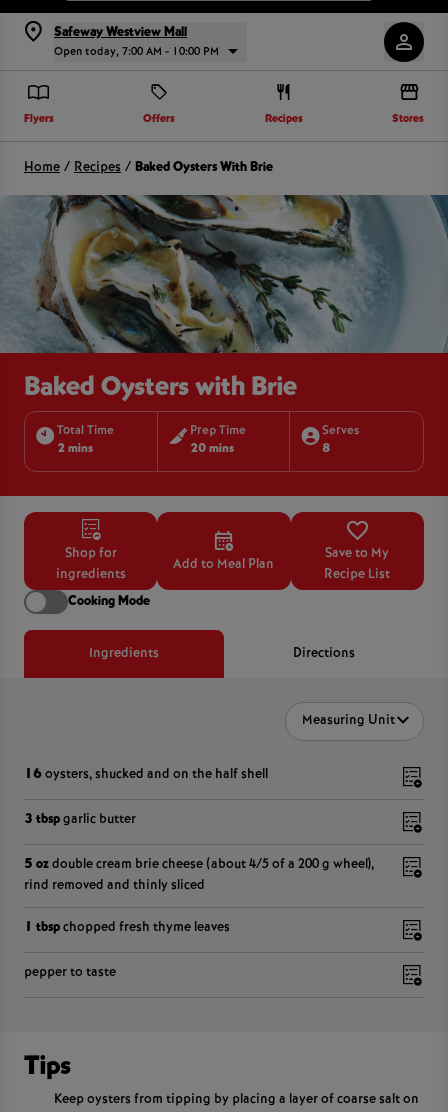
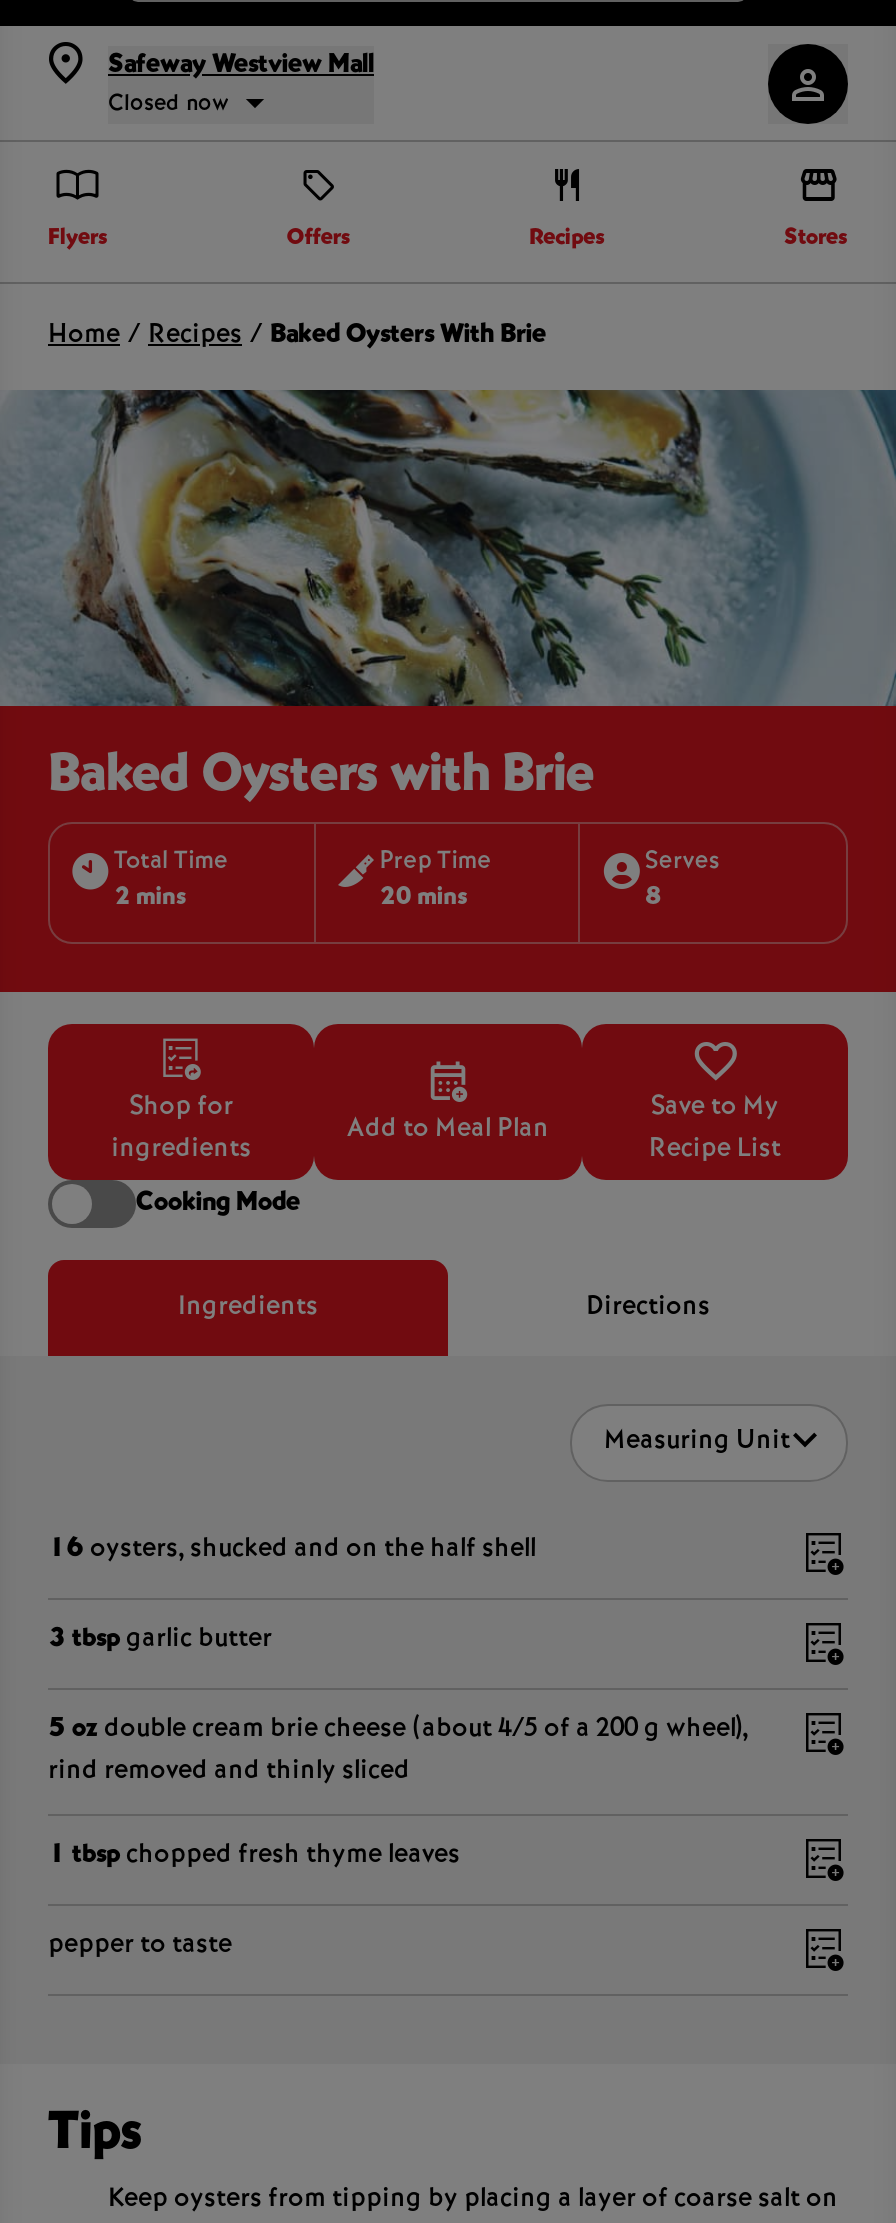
- Open today, 7:00 AM - 10:00 PM
+ Closed now
